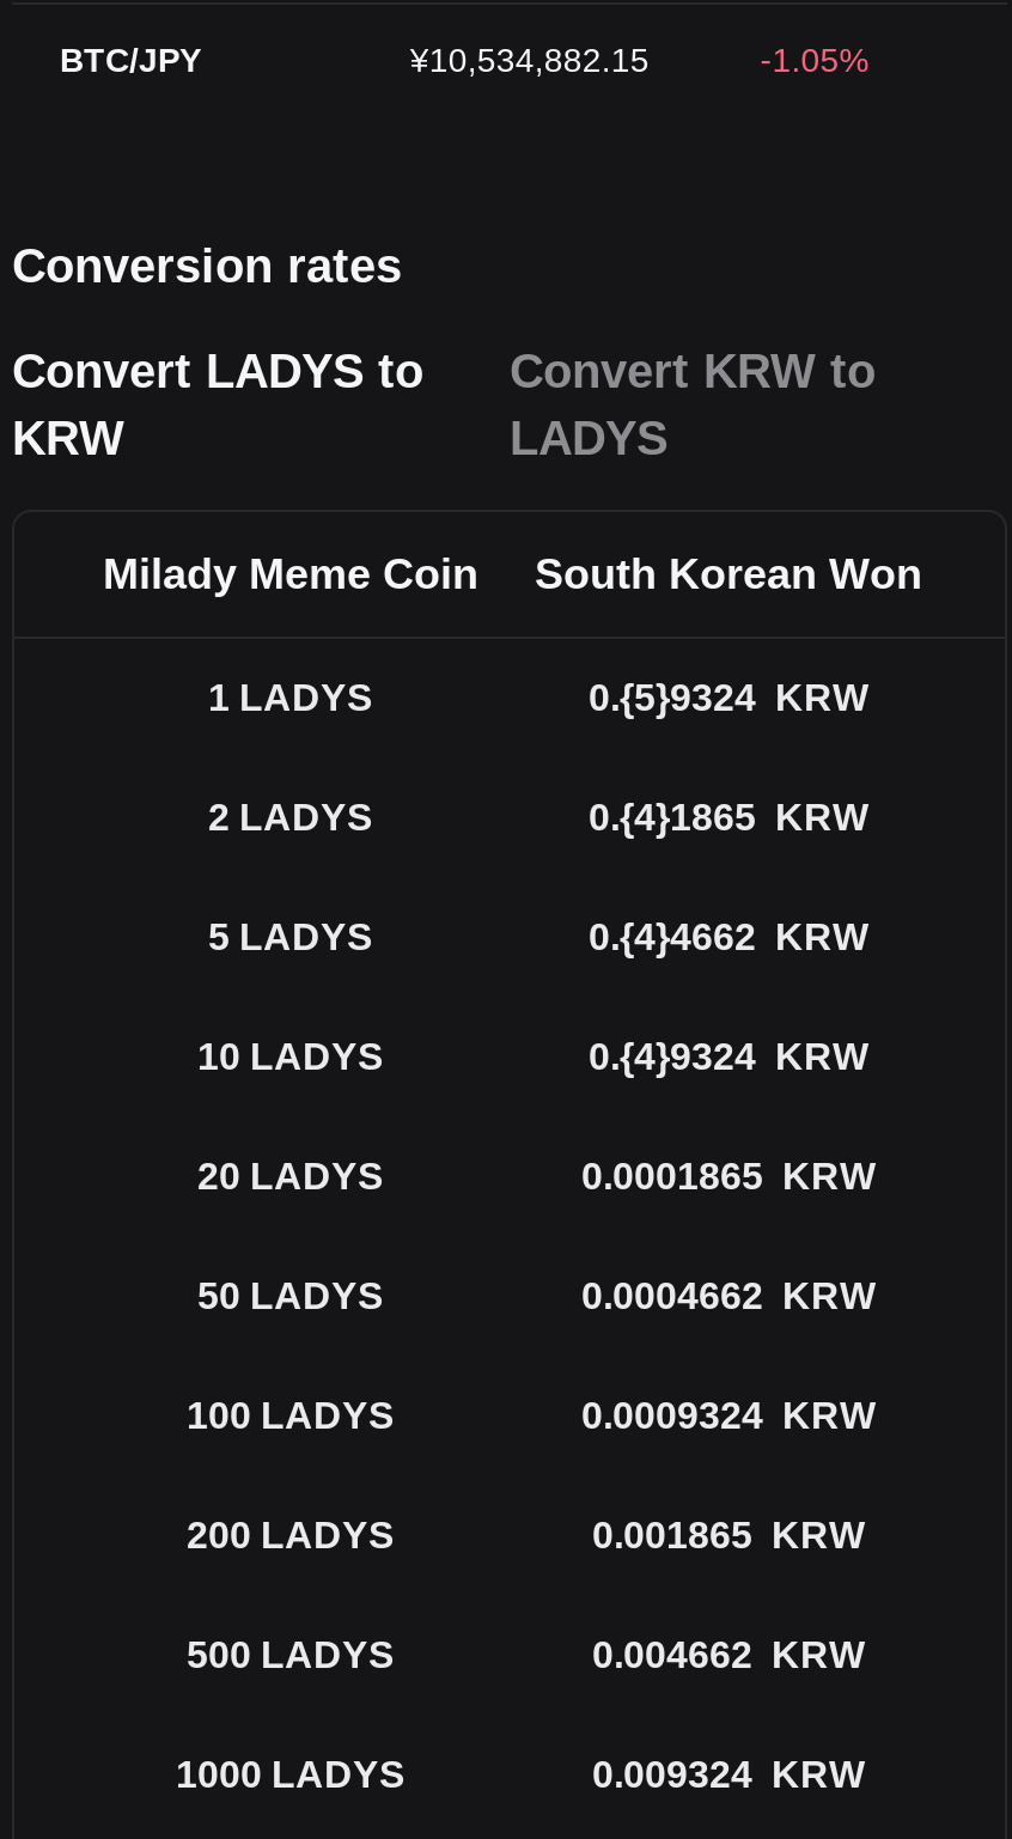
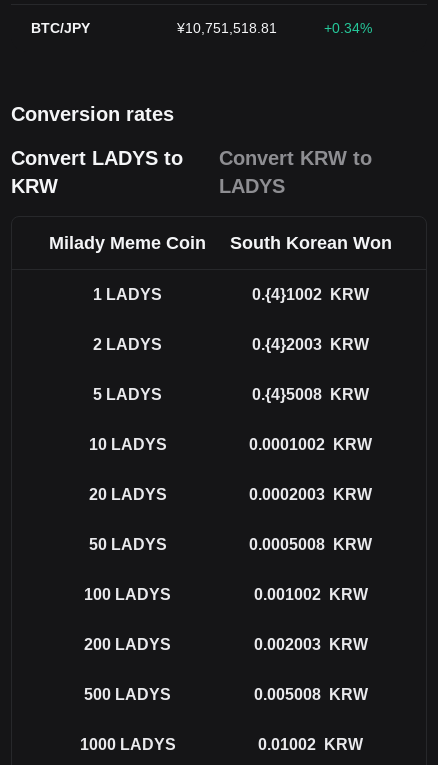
- ¥10,534,882.15
+ ¥10,751,518.81

- -1.05%
+ +0.34%

- 0.{5}9324 KRW
+ 0.{4}1002 KRW

- 0.{4}1865 KRW
+ 0.{4}2003 KRW

- 0.{4}4662 KRW
+ 0.{4}5008 KRW

- 0.{4}9324 KRW
+ 0.0001002 KRW

- 0.0001865 KRW
+ 0.0002003 KRW

- 0.0004662 KRW
+ 0.0005008 KRW

- 0.0009324 KRW
+ 0.001002 KRW

- 0.001865 KRW
+ 0.002003 KRW

- 0.004662 KRW
+ 0.005008 KRW

- 0.009324 KRW
+ 0.01002 KRW
